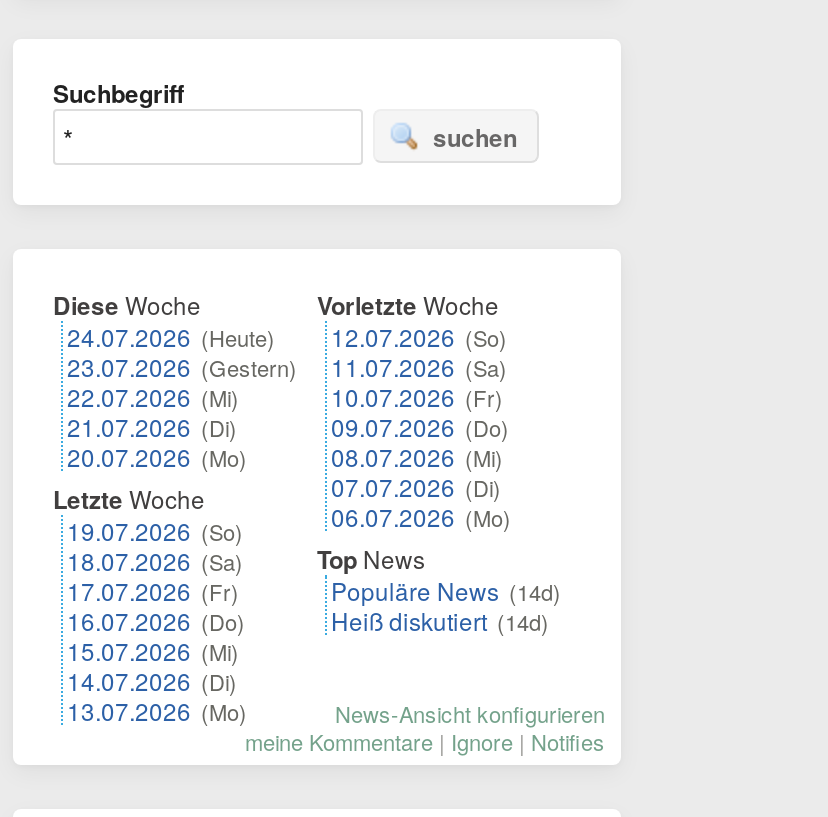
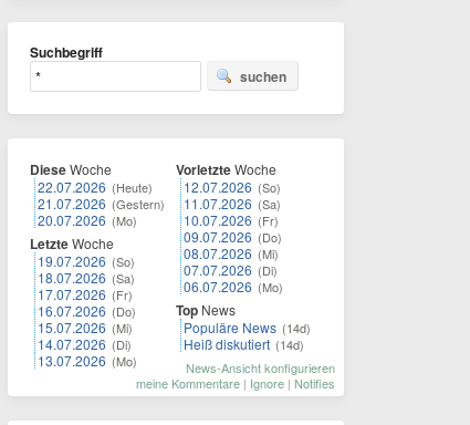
- 24.07.2026 (Heute)
- 23.07.2026 (Gestern)
- 22.07.2026 (Mi)
- 21.07.2026 (Di)
+ 22.07.2026 (Heute)
+ 21.07.2026 (Gestern)
